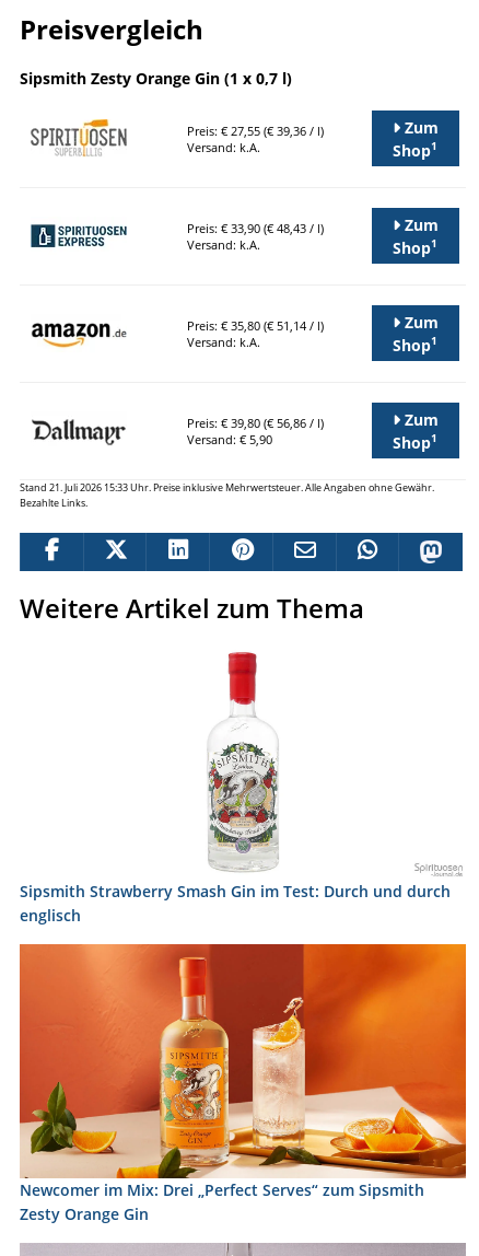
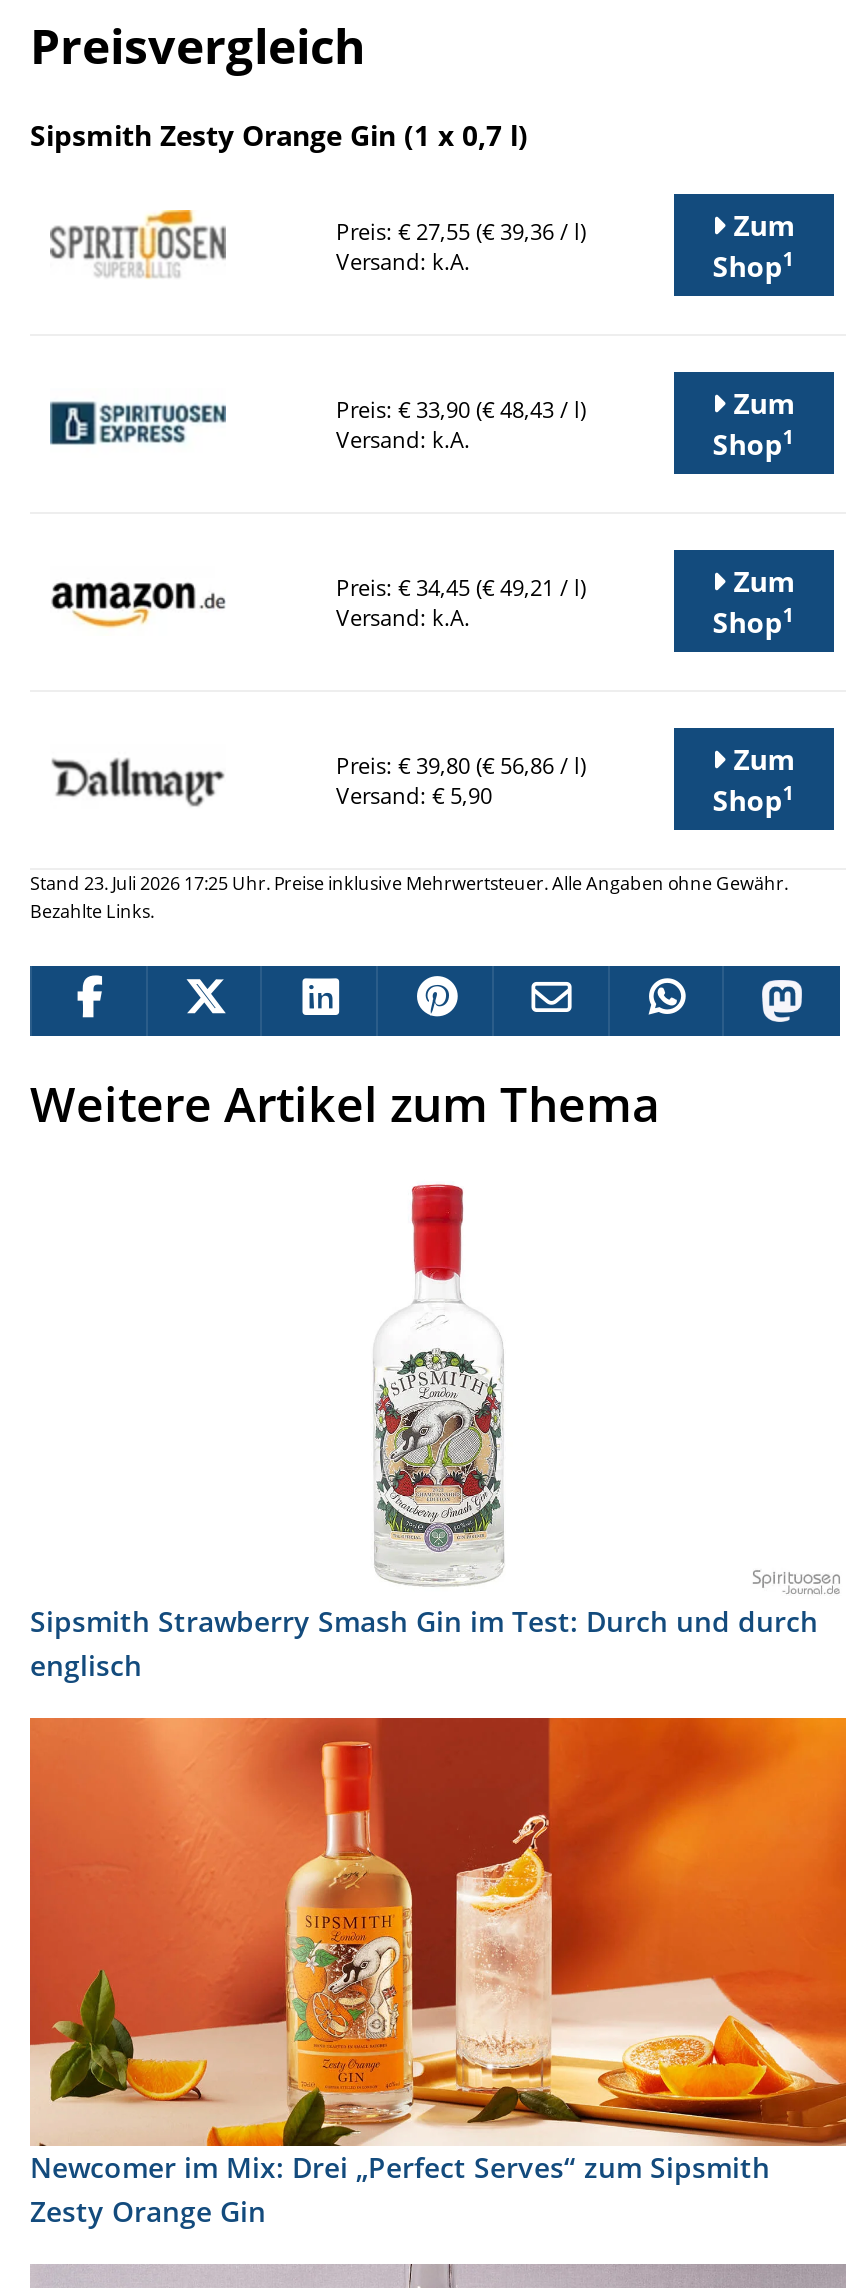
- Preis: € 35,80 (€ 51,14 / l)
+ Preis: € 34,45 (€ 49,21 / l)

- Stand 21. Juli 2026 15:33 Uhr. Preise inklusive Mehrwertsteuer. Alle Angaben ohne Gewähr.
+ Stand 23. Juli 2026 17:25 Uhr. Preise inklusive Mehrwertsteuer. Alle Angaben ohne Gewähr.
